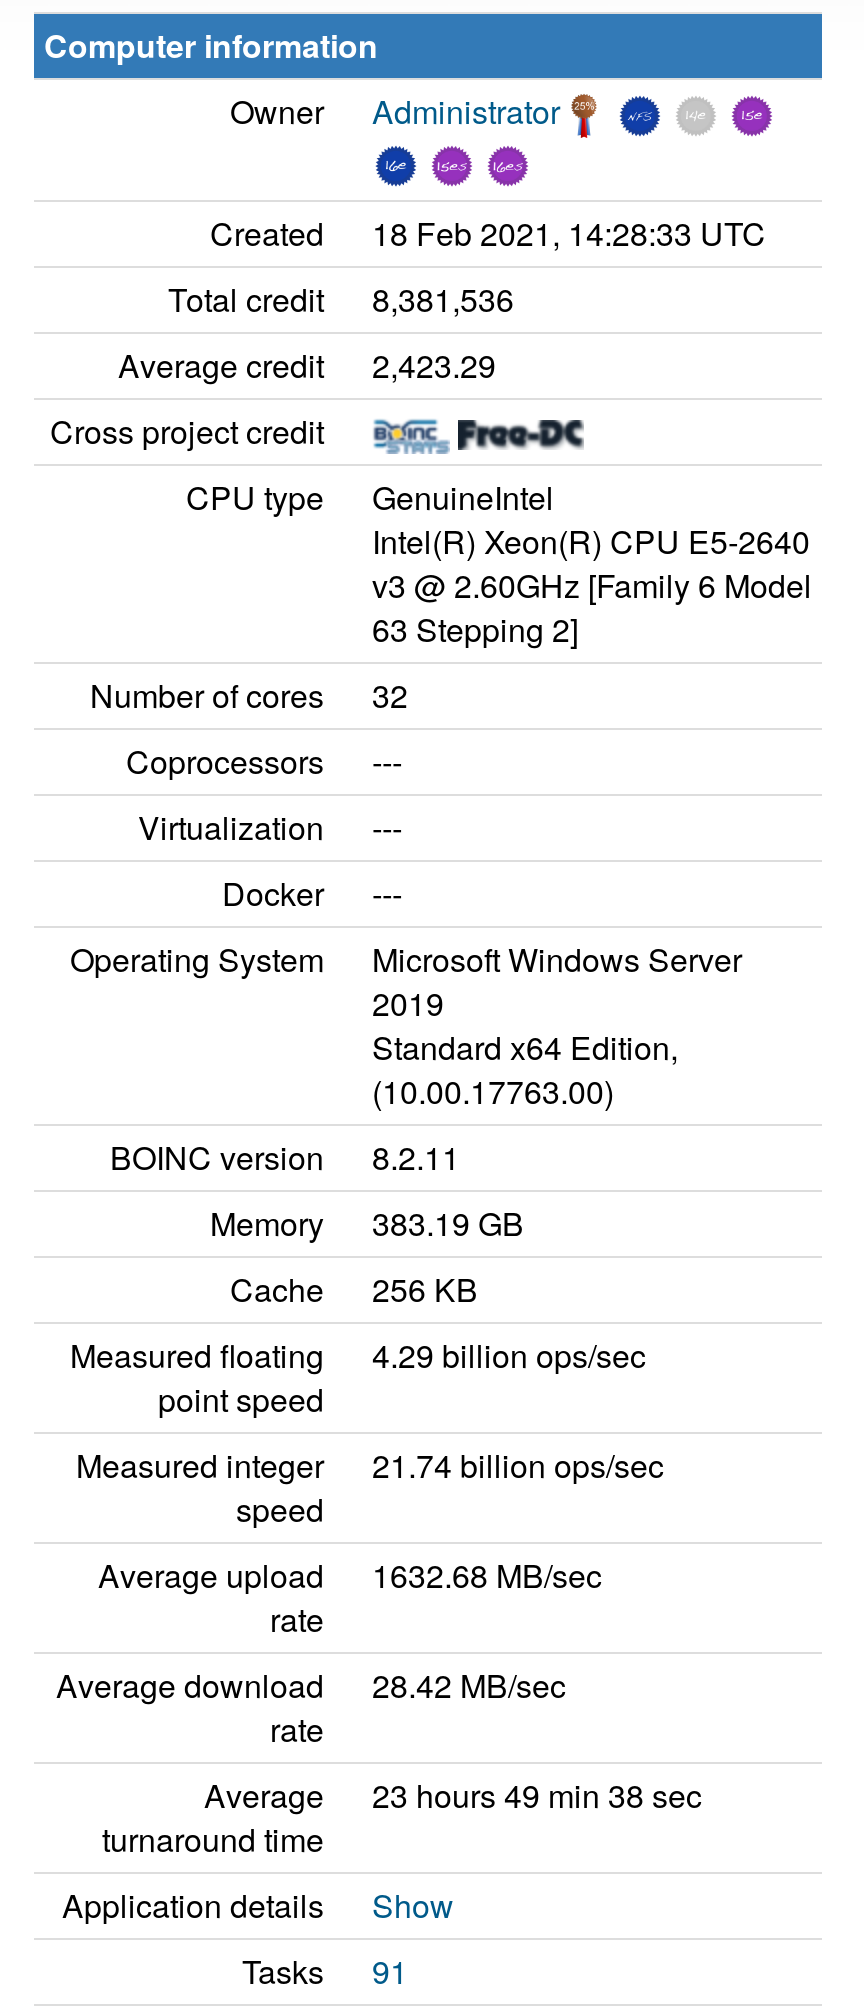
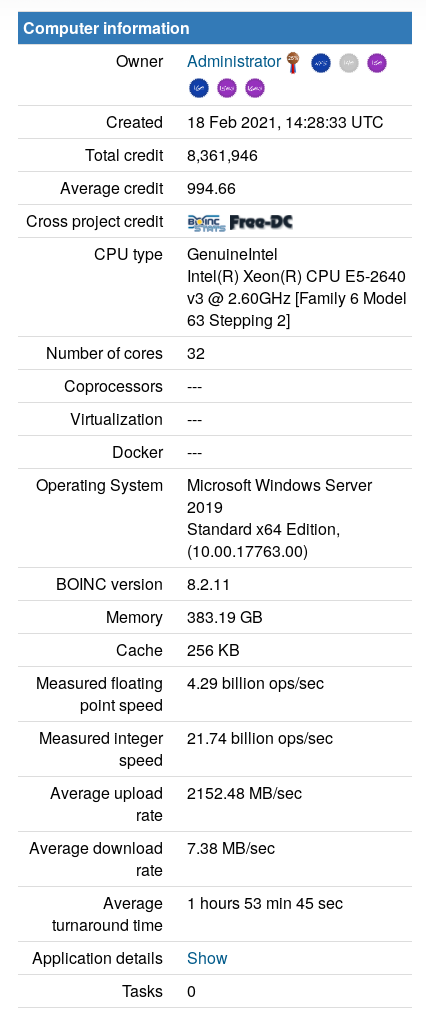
- Total credit 8,381,536
+ Total credit 8,361,946

- Average credit 2,423.29
+ Average credit 994.66

- Average upload 1632.68 MB/sec
+ Average upload 2152.48 MB/sec

- Average download 28.42 MB/sec
+ Average download 7.38 MB/sec

- Average 23 hours 49 min 38 sec
+ Average 1 hours 53 min 45 sec

- Tasks 91
+ Tasks 0
